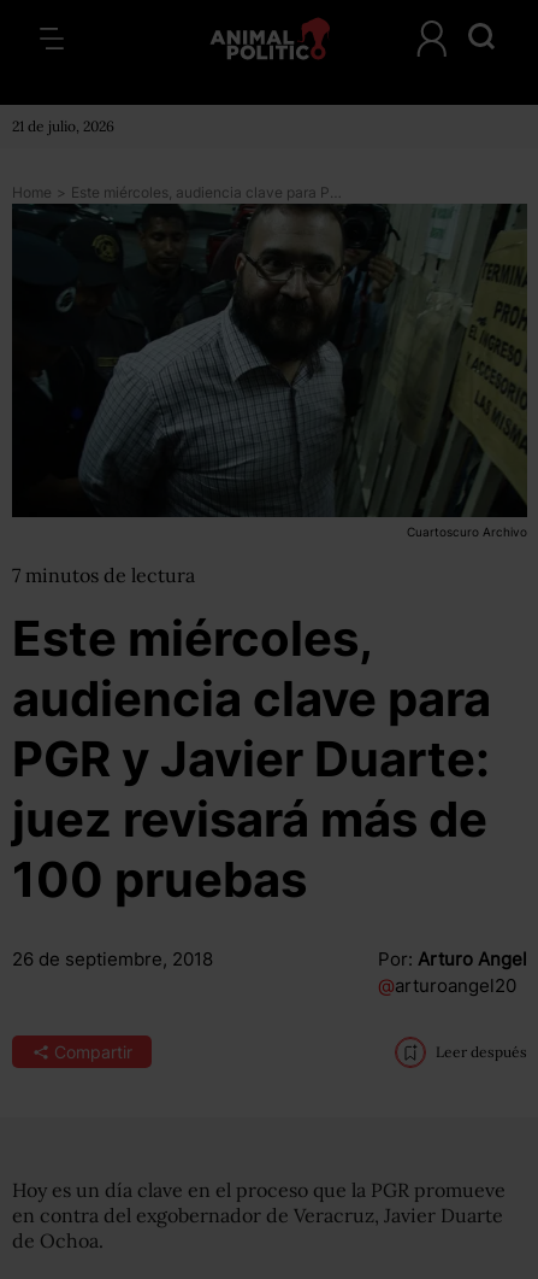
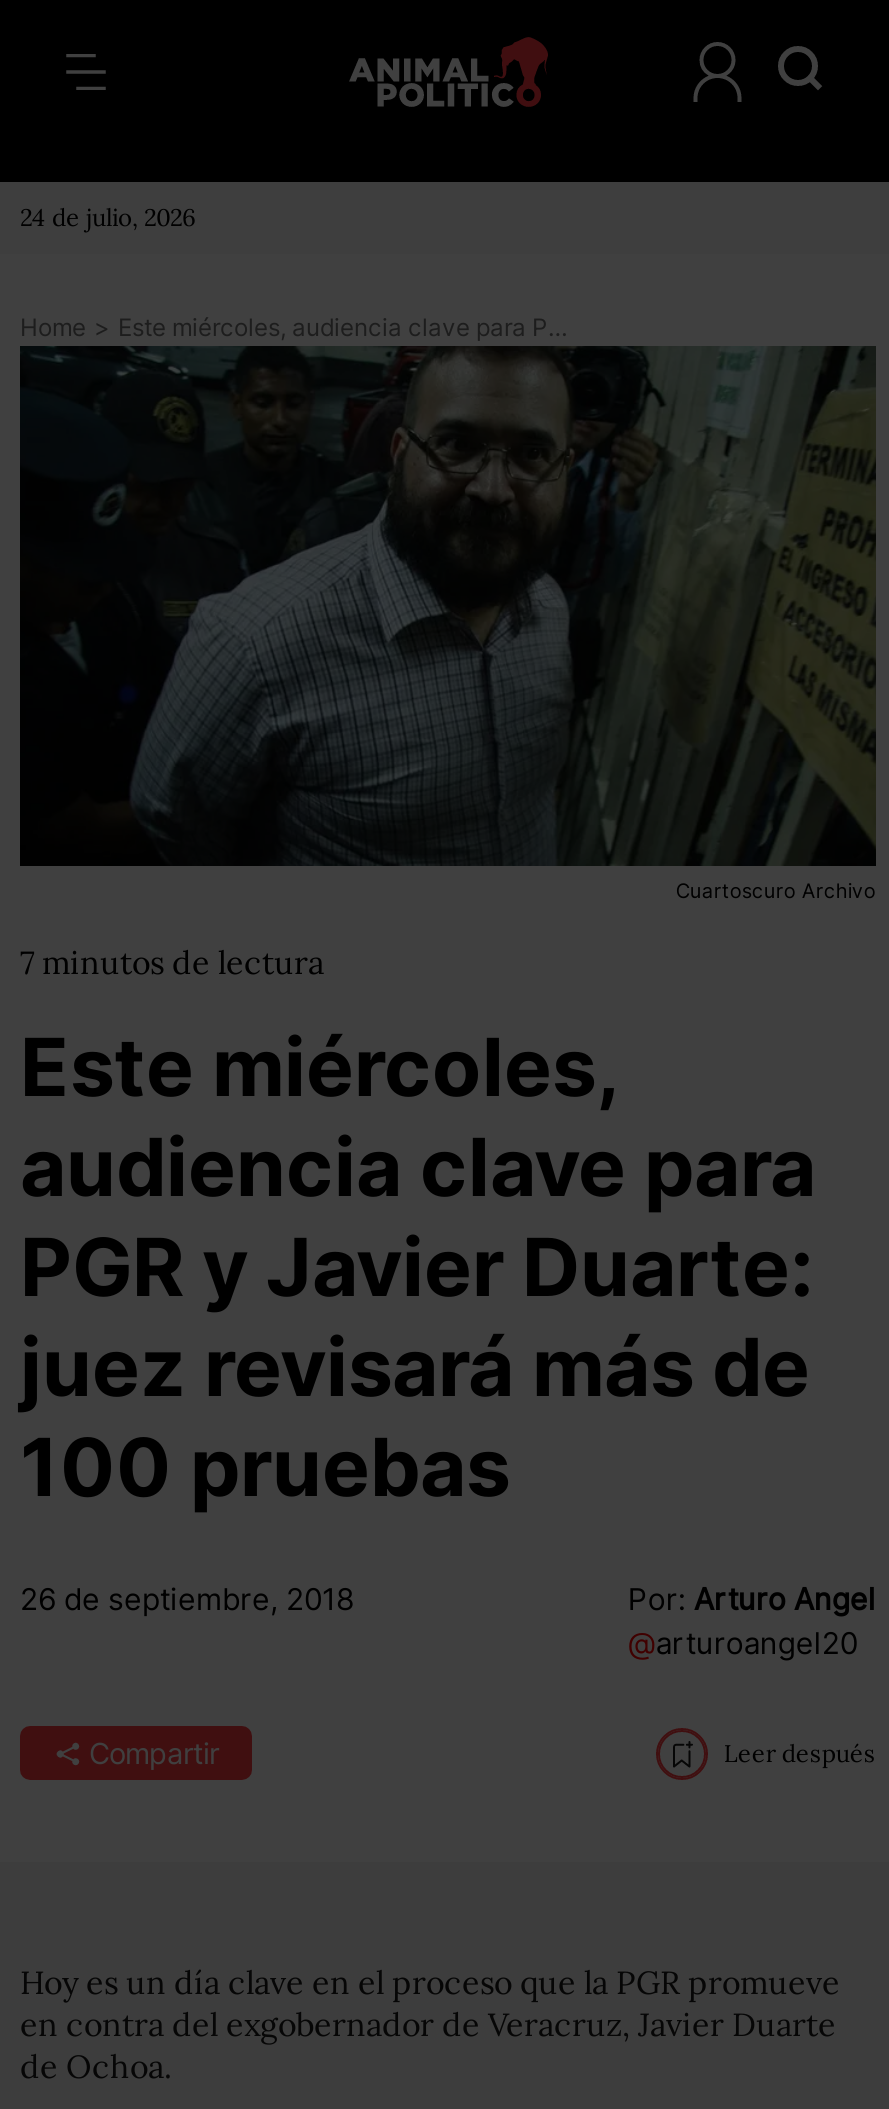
- 21 de julio, 2026
+ 24 de julio, 2026
